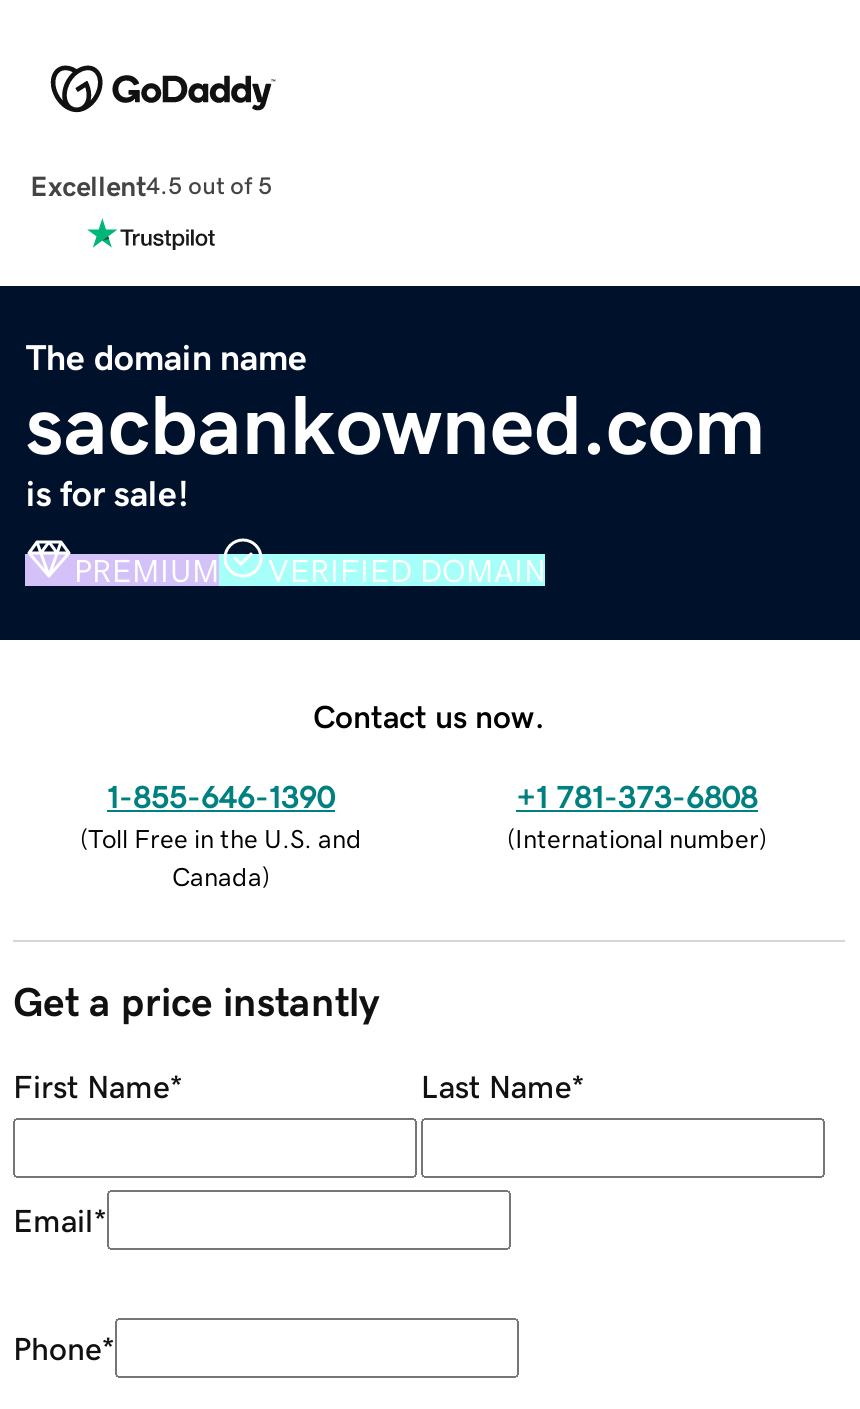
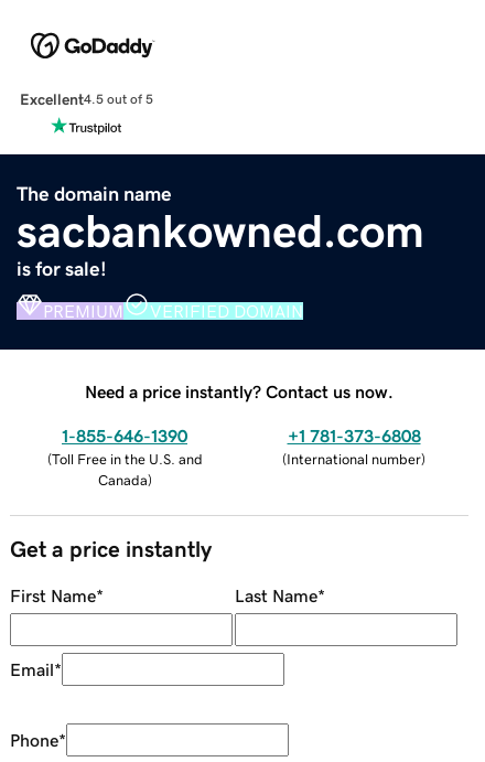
- Contact us now.
+ Need a price instantly? Contact us now.
